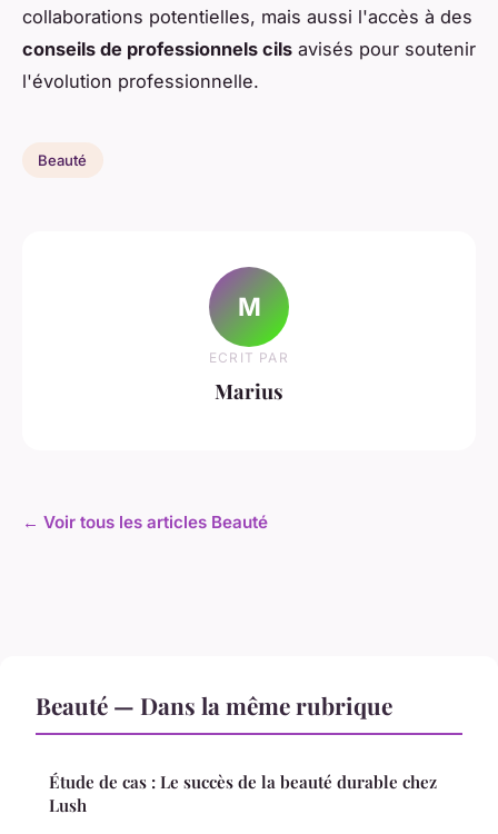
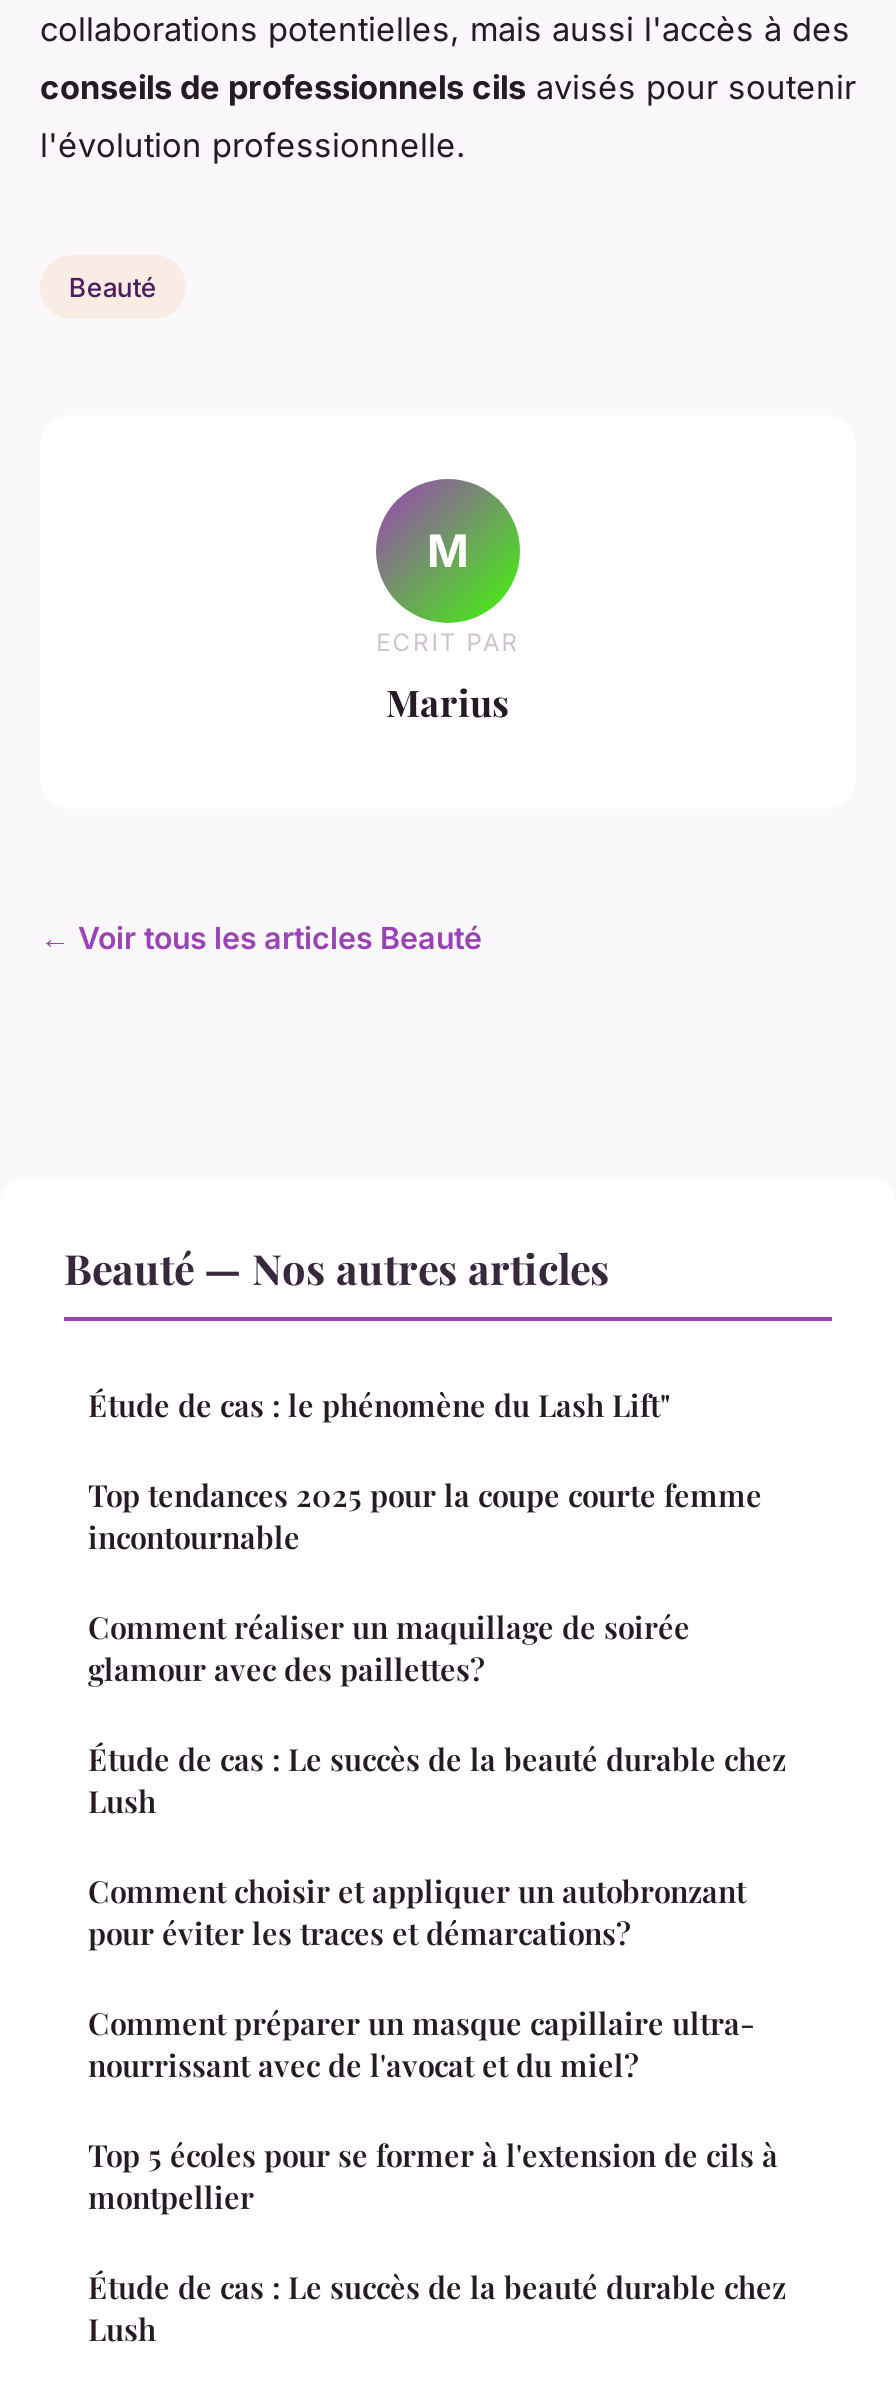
- Beauté — Dans la même rubrique
+ Beauté — Nos autres articles
+ Étude de cas : le phénomène du Lash Lift"
+ Top tendances 2025 pour la coupe courte femme
+ incontournable
+ Comment réaliser un maquillage de soirée
+ glamour avec des paillettes?
+ Étude de cas : Le succès de la beauté durable chez
+ Lush
+ Comment choisir et appliquer un autobronzant
+ pour éviter les traces et démarcations?
+ Comment préparer un masque capillaire ultra-
+ nourrissant avec de l'avocat et du miel?
+ Top 5 écoles pour se former à l'extension de cils à
+ montpellier
